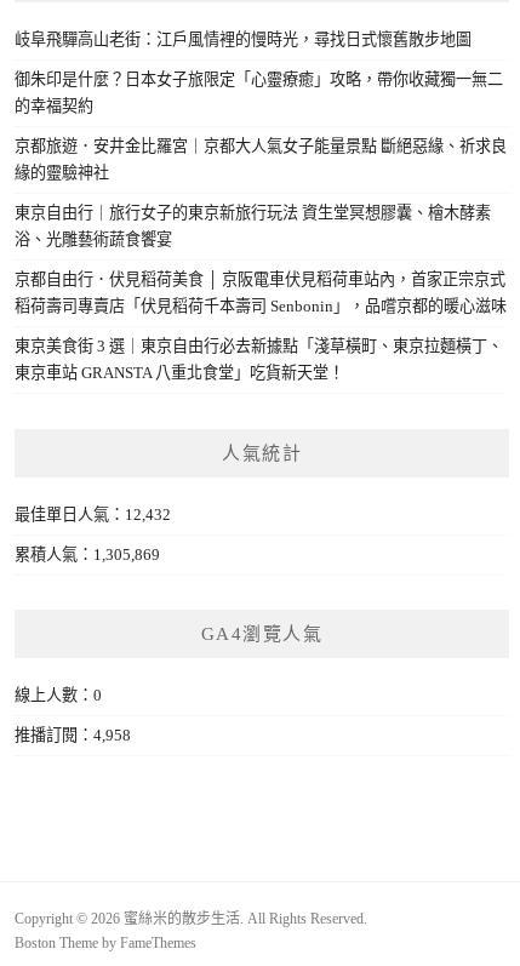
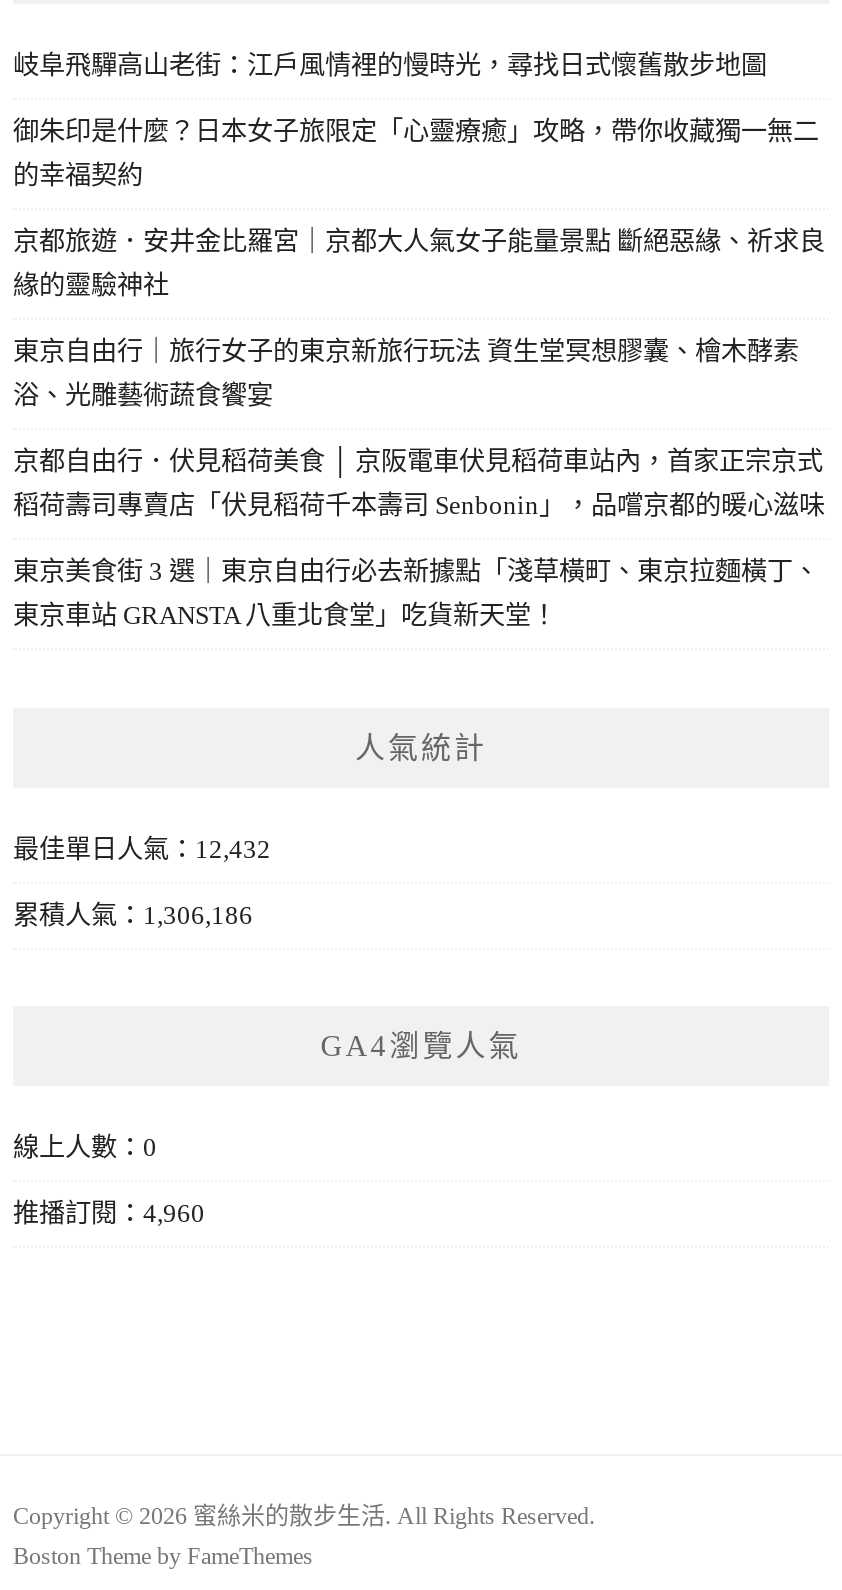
- 累積人氣：1,305,869
+ 累積人氣：1,306,186

- 推播訂閱：4,958
+ 推播訂閱：4,960
